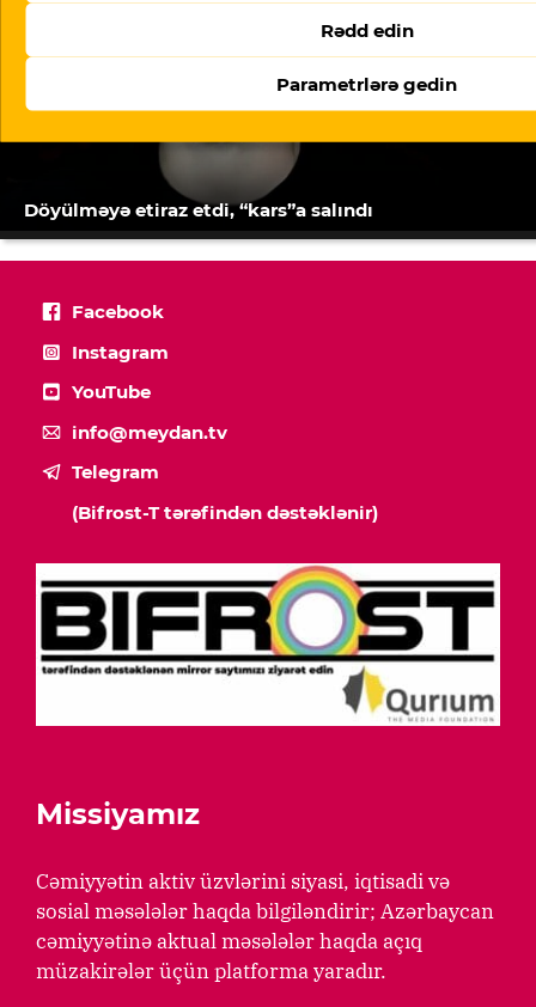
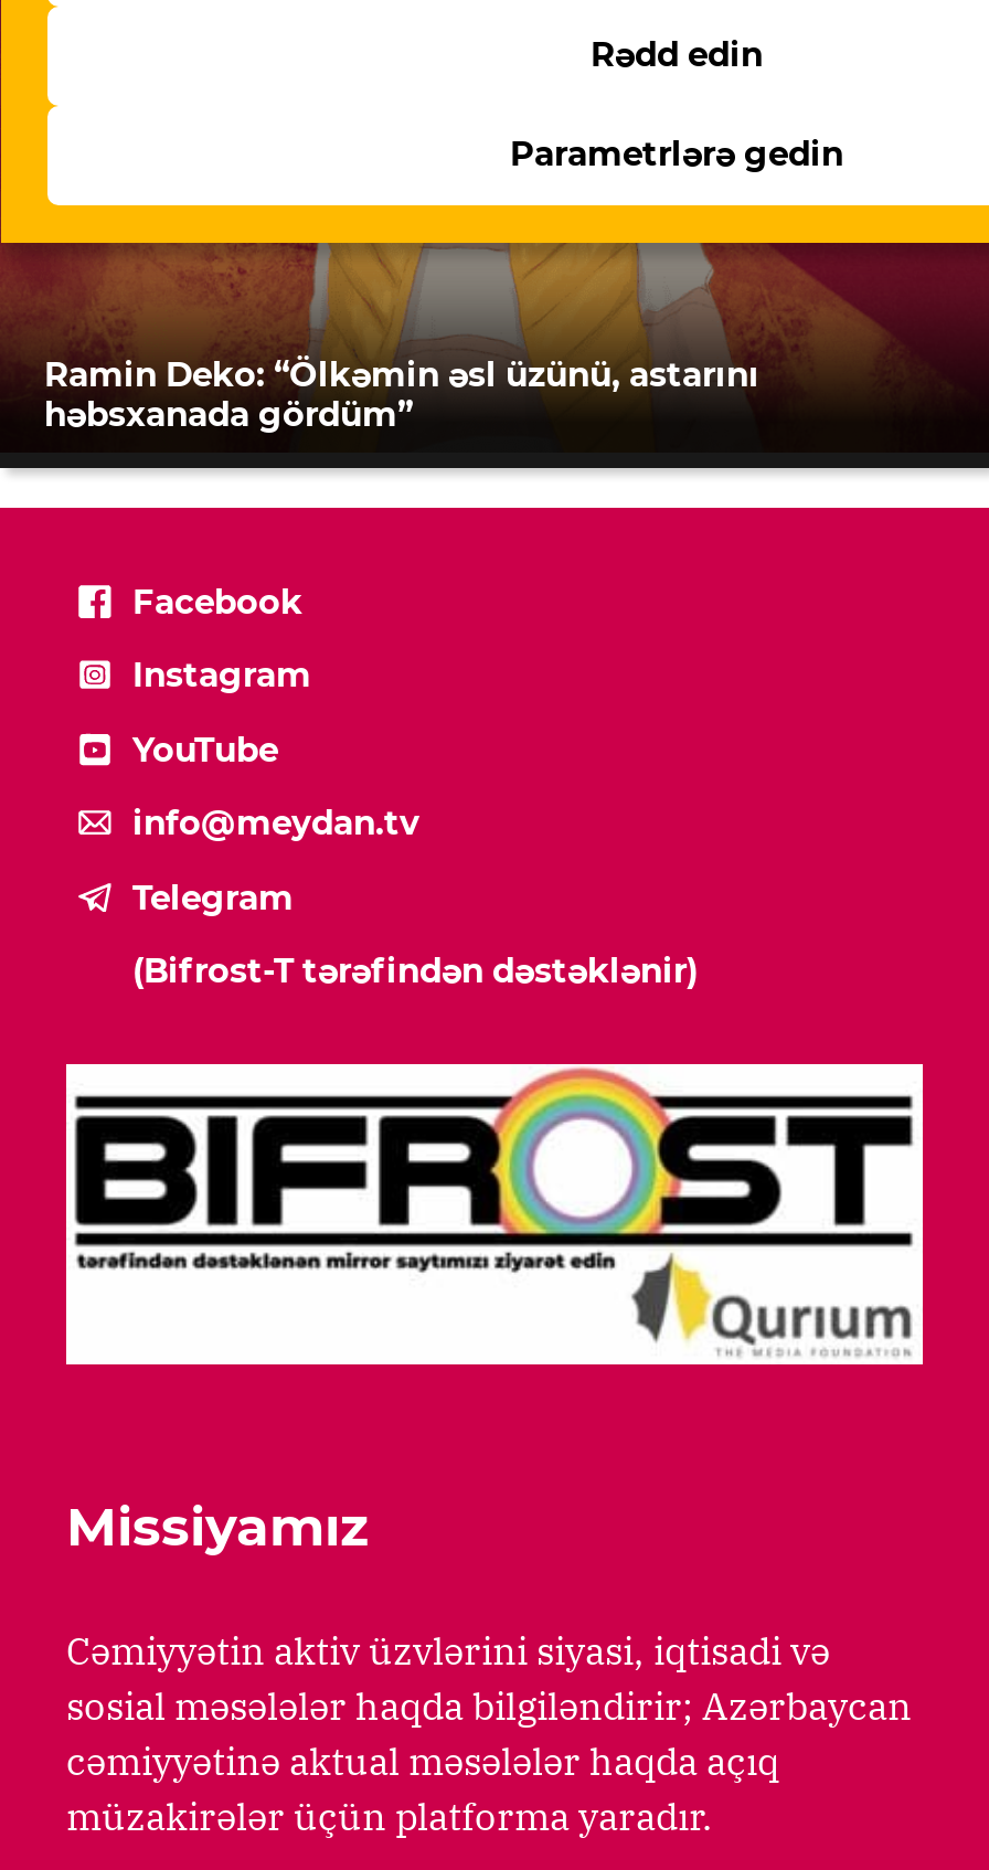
- [image]
- Döyülməyə etiraz etdi, “kars”a salındı
+ [image]
+ Ramin Deko: “Ölkəmin əsl üzünü, astarını
+ həbsxanada gördüm”
